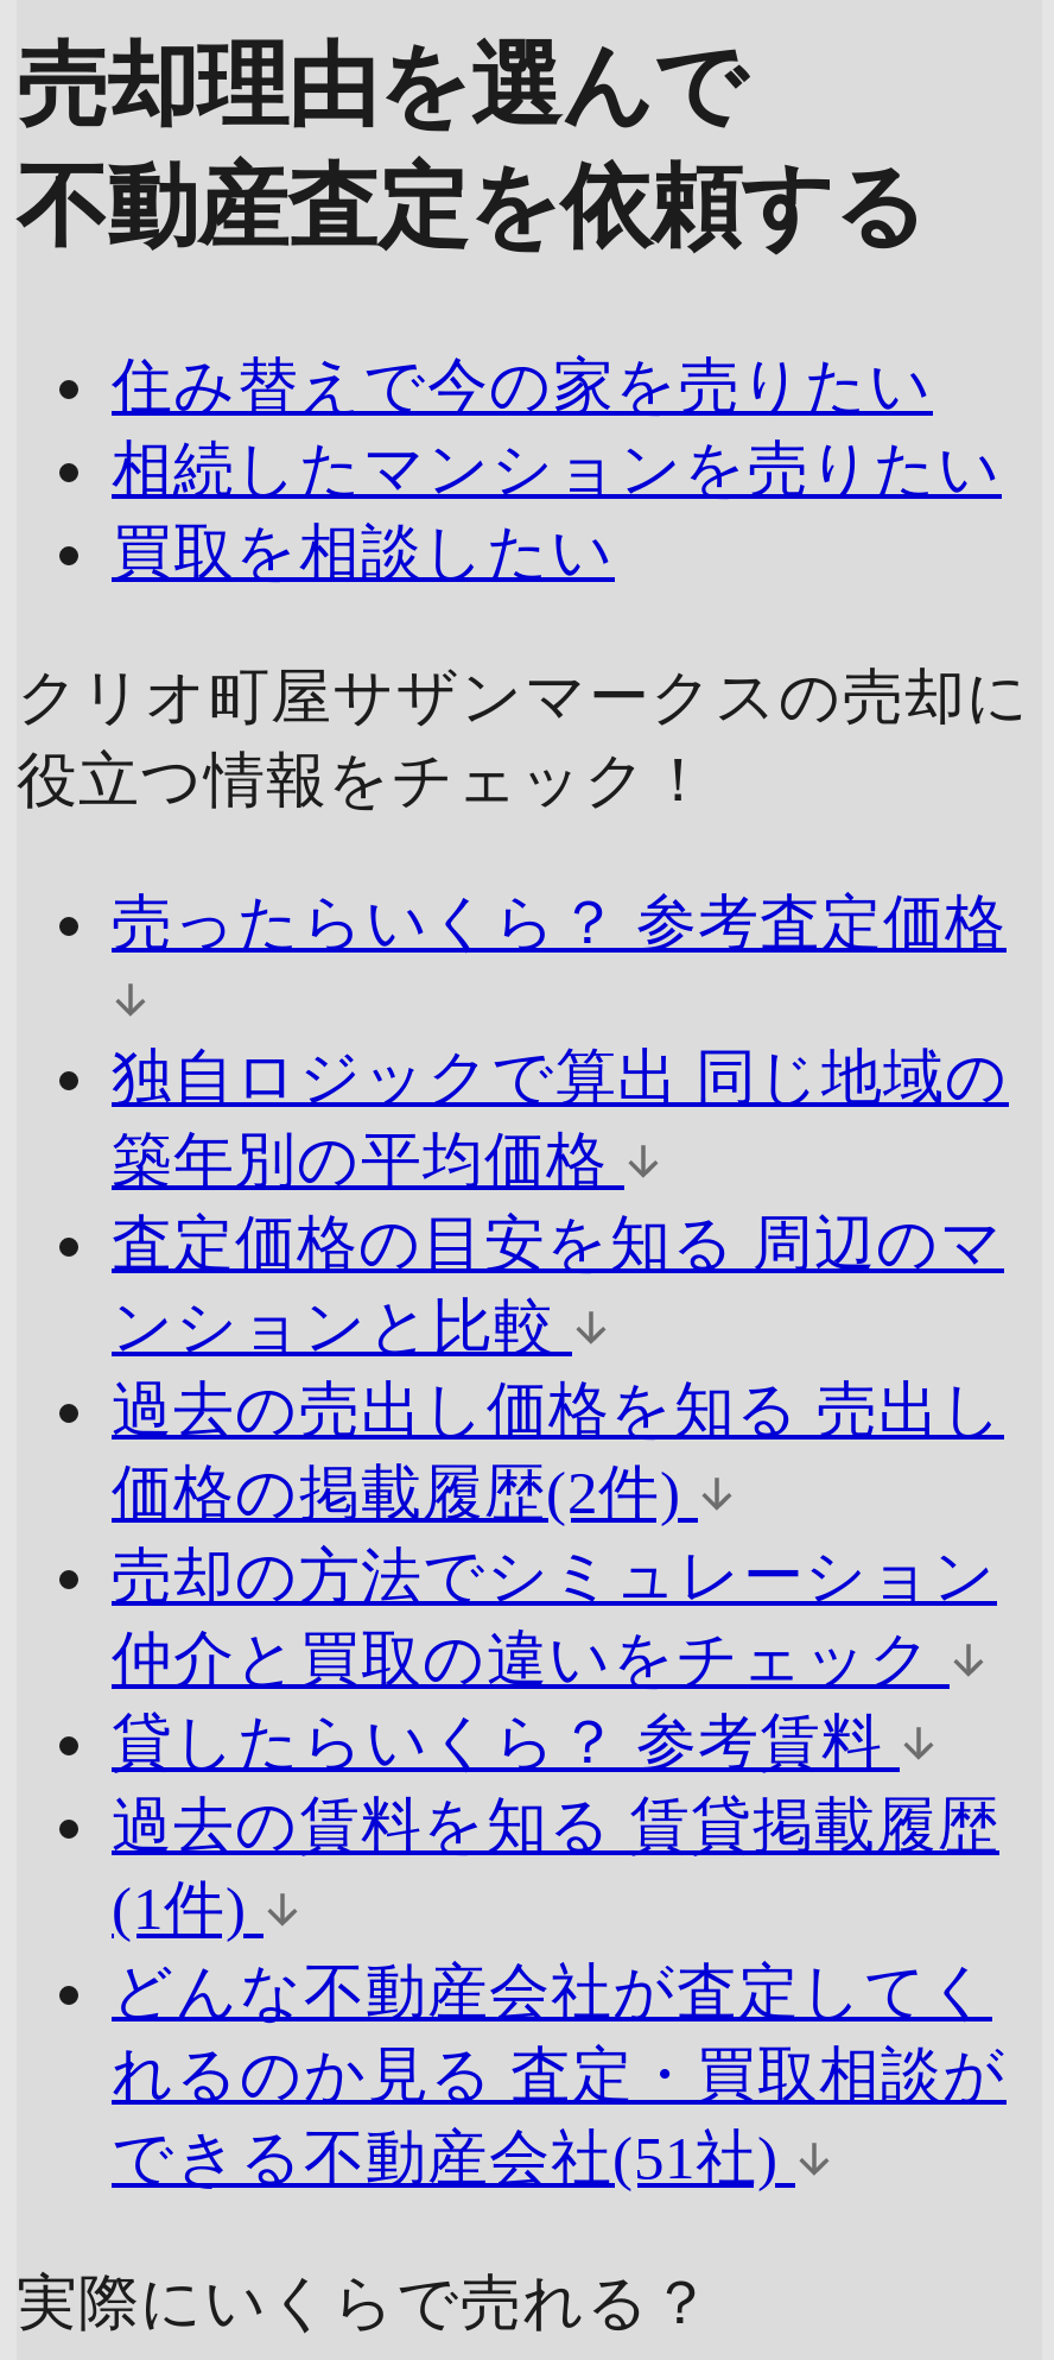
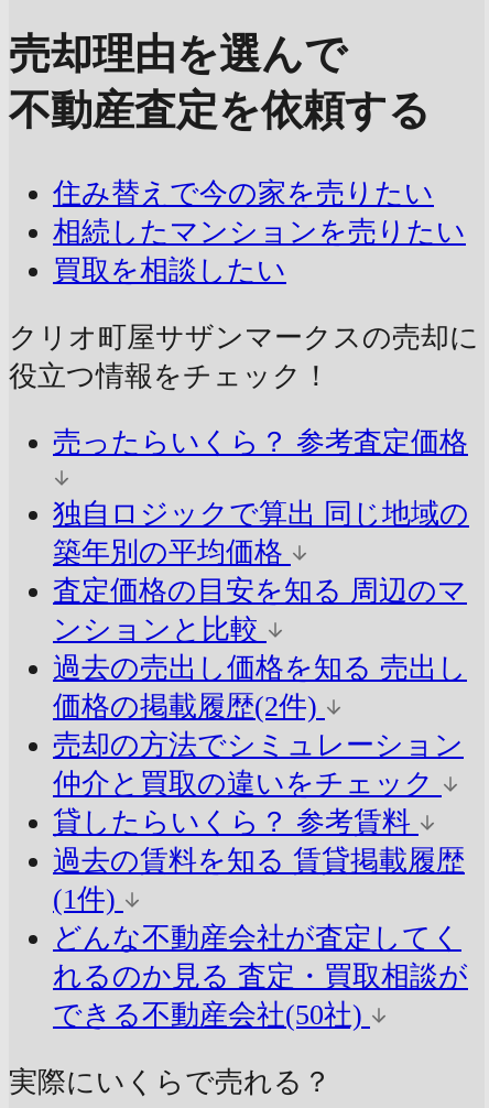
- できる不動産会社(51社)
+ できる不動産会社(50社)
